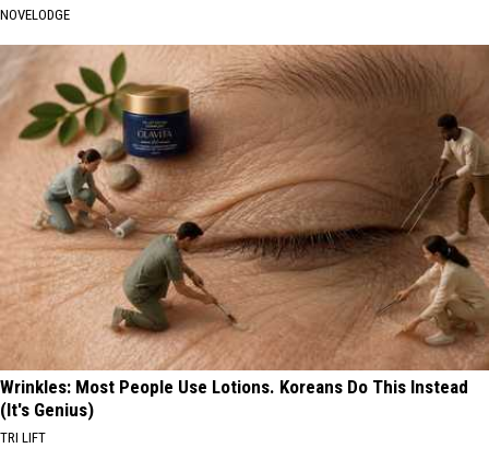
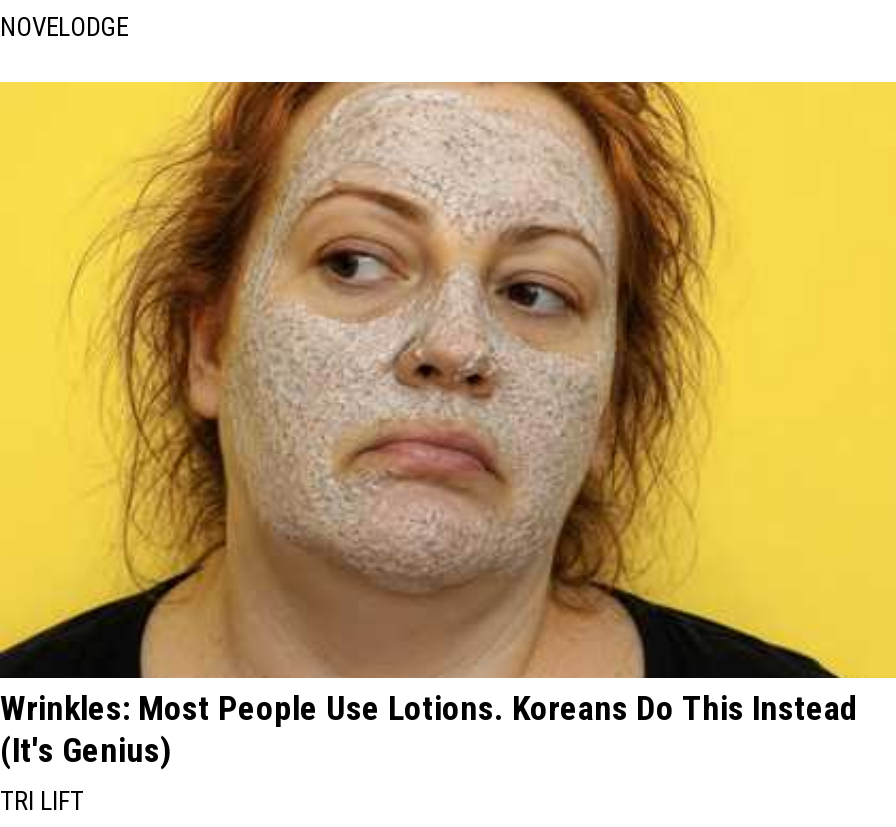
- [image]
+ [image]
